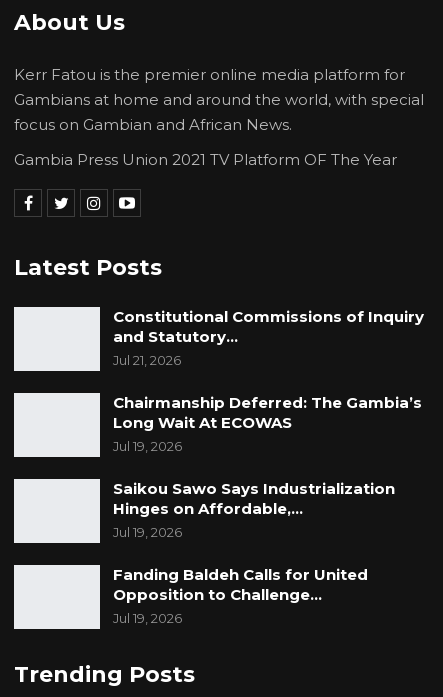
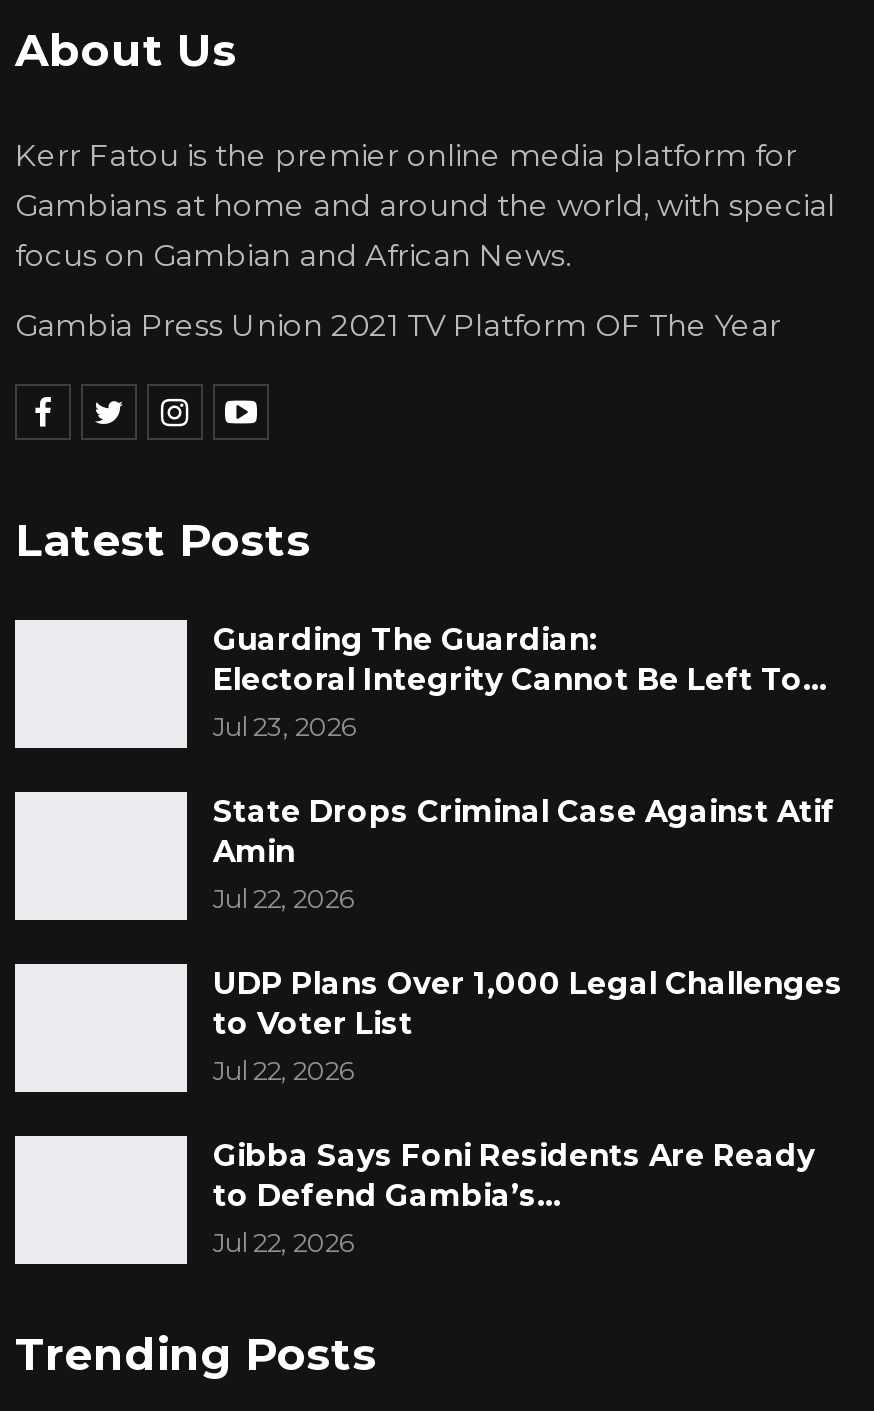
- Constitutional Commissions of Inquiry
- and Statutory…
- Jul 21, 2026
+ Guarding The Guardian:
+ Electoral Integrity Cannot Be Left To…
+ Jul 23, 2026

- Chairmanship Deferred: The Gambia’s
- Long Wait At ECOWAS
- Jul 19, 2026
+ State Drops Criminal Case Against Atif
+ Amin
+ Jul 22, 2026

- Saikou Sawo Says Industrialization
- Hinges on Affordable,…
- Jul 19, 2026
+ UDP Plans Over 1,000 Legal Challenges
+ to Voter List
+ Jul 22, 2026

- Fanding Baldeh Calls for United
- Opposition to Challenge…
- Jul 19, 2026
+ Gibba Says Foni Residents Are Ready
+ to Defend Gambia’s…
+ Jul 22, 2026
